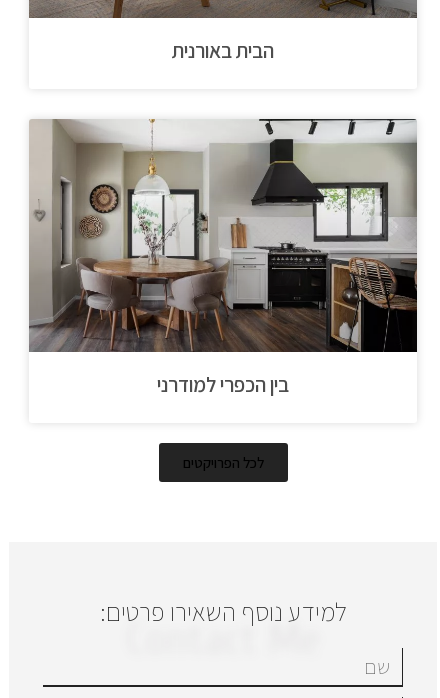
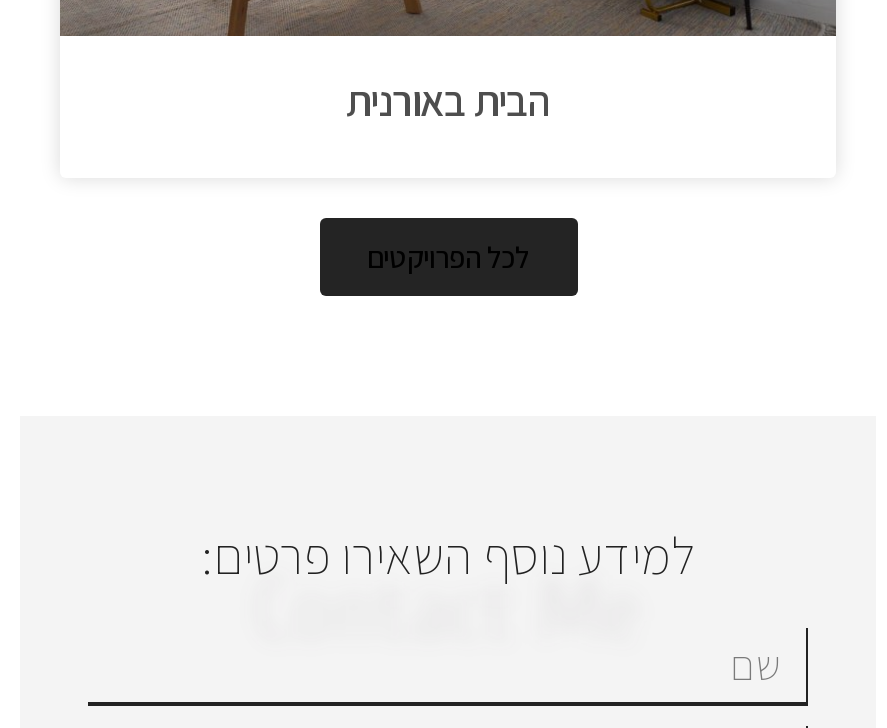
- [image]
- בין הכפרי למודרני
